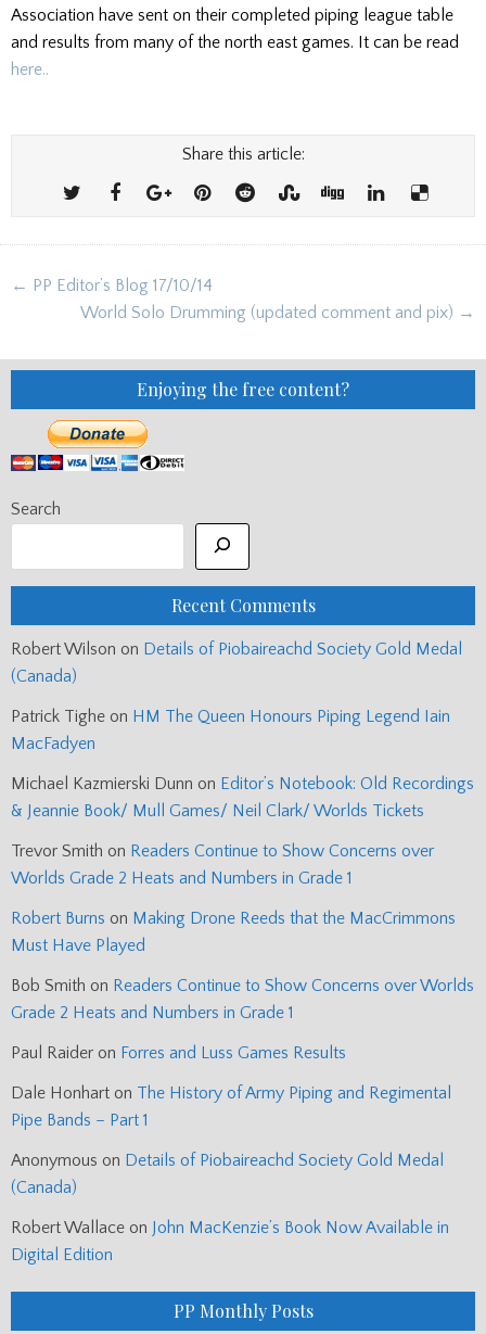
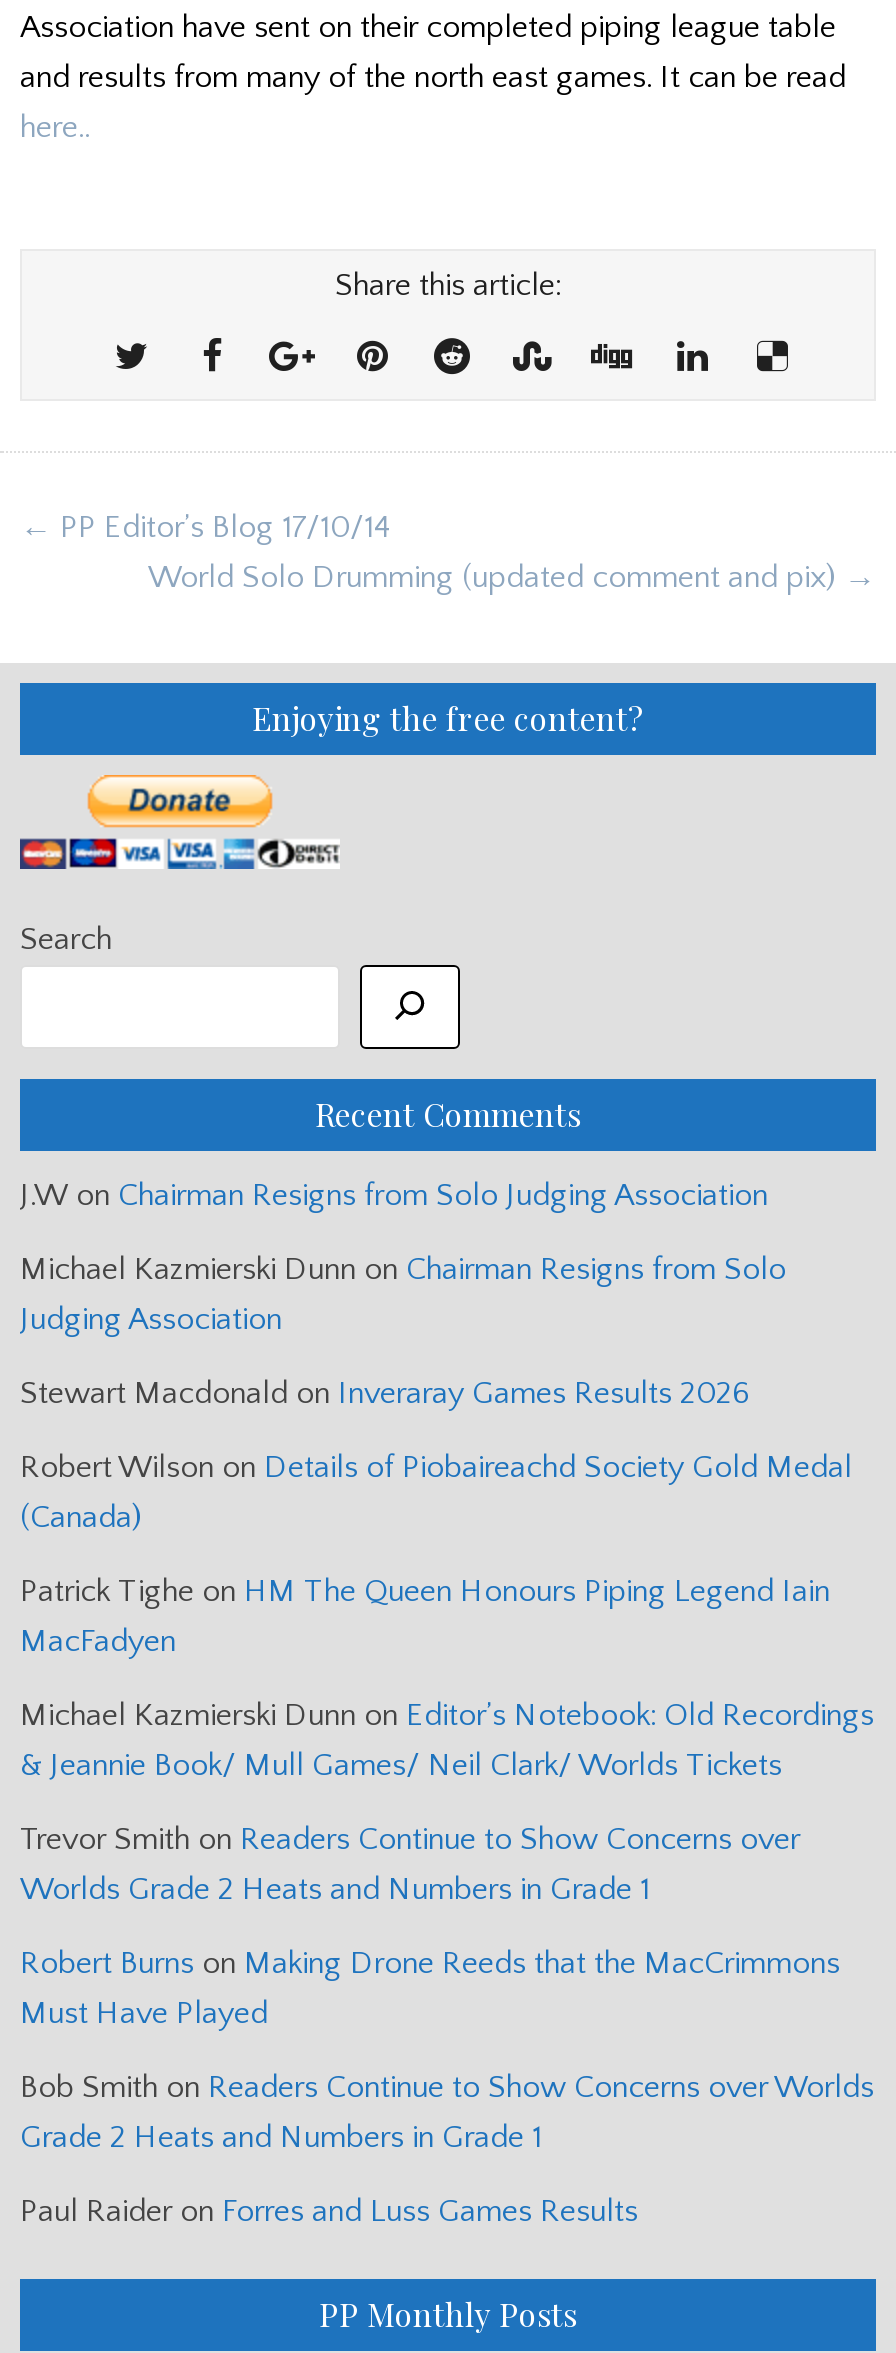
+ J.W on Chairman Resigns from Solo Judging Association
+ Michael Kazmierski Dunn on Chairman Resigns from Solo
+ Judging Association
+ Stewart Macdonald on Inveraray Games Results 2026

moved down: Robert Wilson on Details of Piobaireachd Society Gold Medal | (Canada) | Patrick Tighe on HM The Queen Honours Piping Legend Iain | ... | Grade 2 Heats and Numbers in Grade 1 | Paul Raider on Forres and Luss Games Results

- Dale Honhart on The History of Army Piping and Regimental
- Pipe Bands – Part 1
- Anonymous on Details of Piobaireachd Society Gold Medal
- (Canada)
- Robert Wallace on John MacKenzie’s Book Now Available in
- Digital Edition
